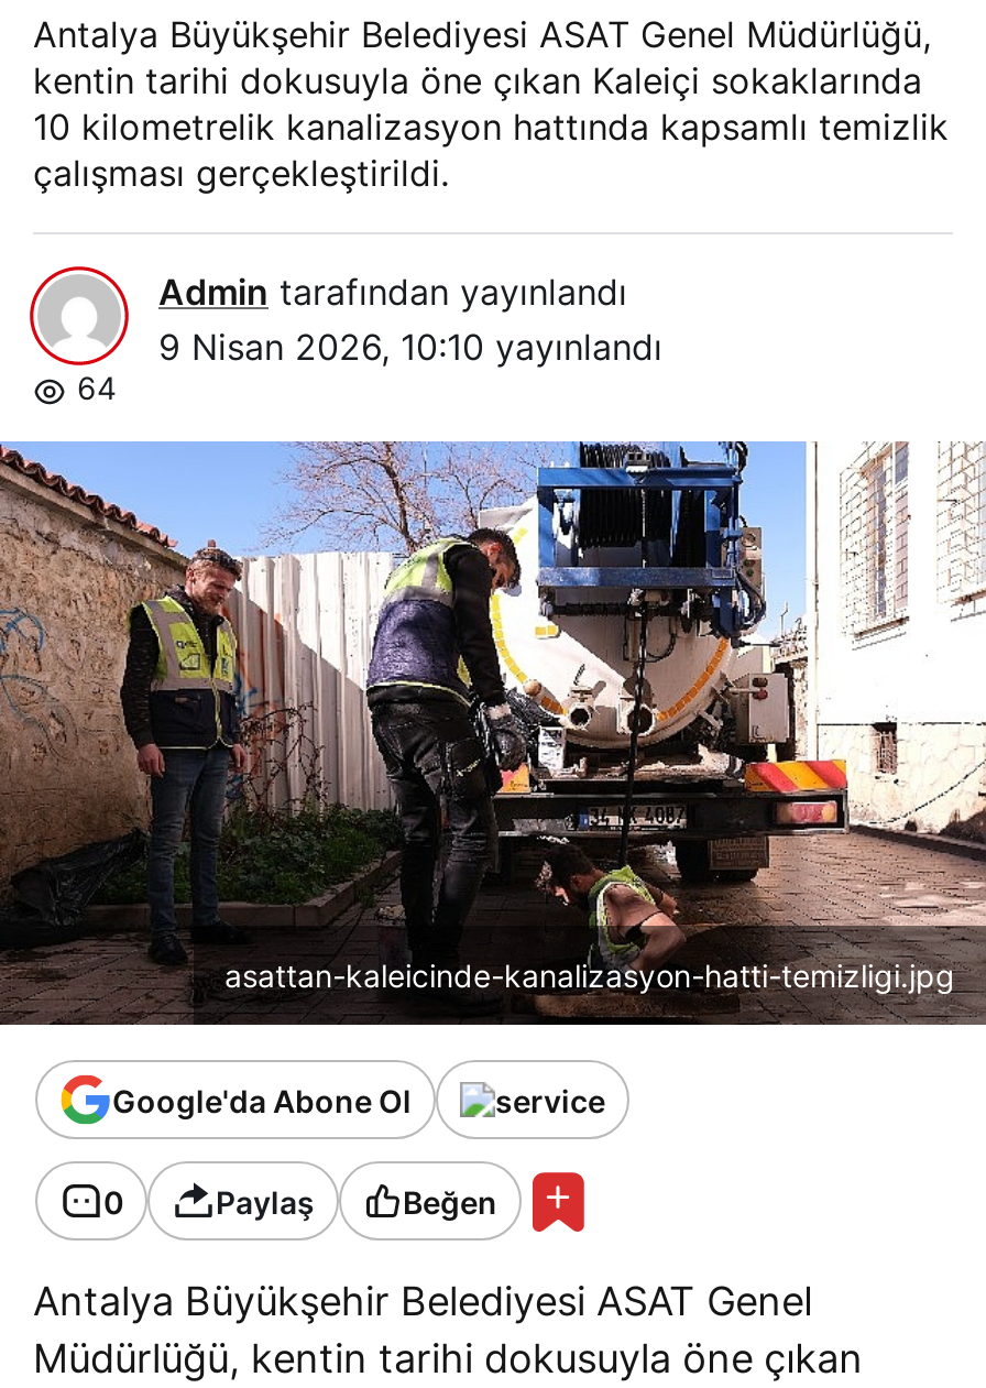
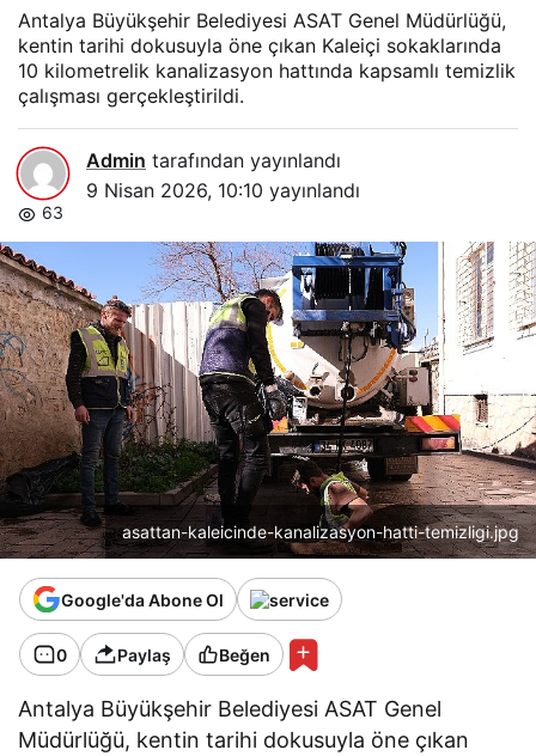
- 64
+ 63
